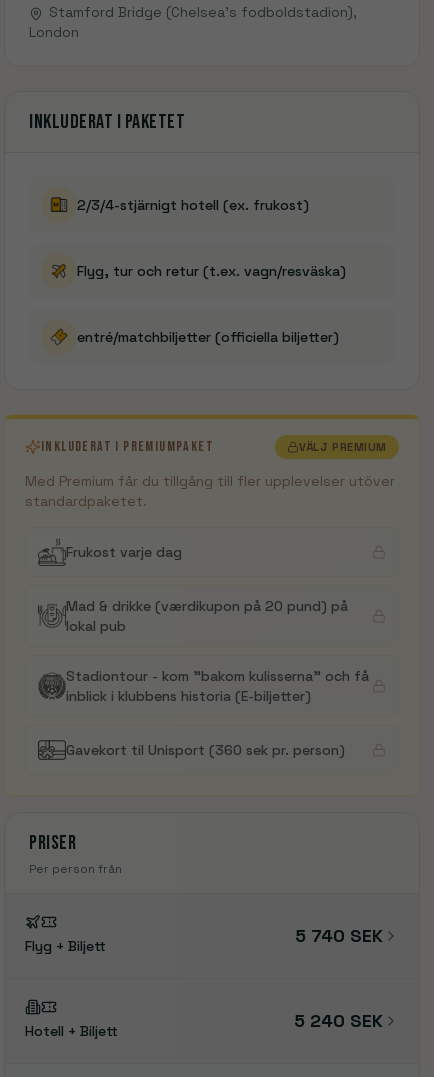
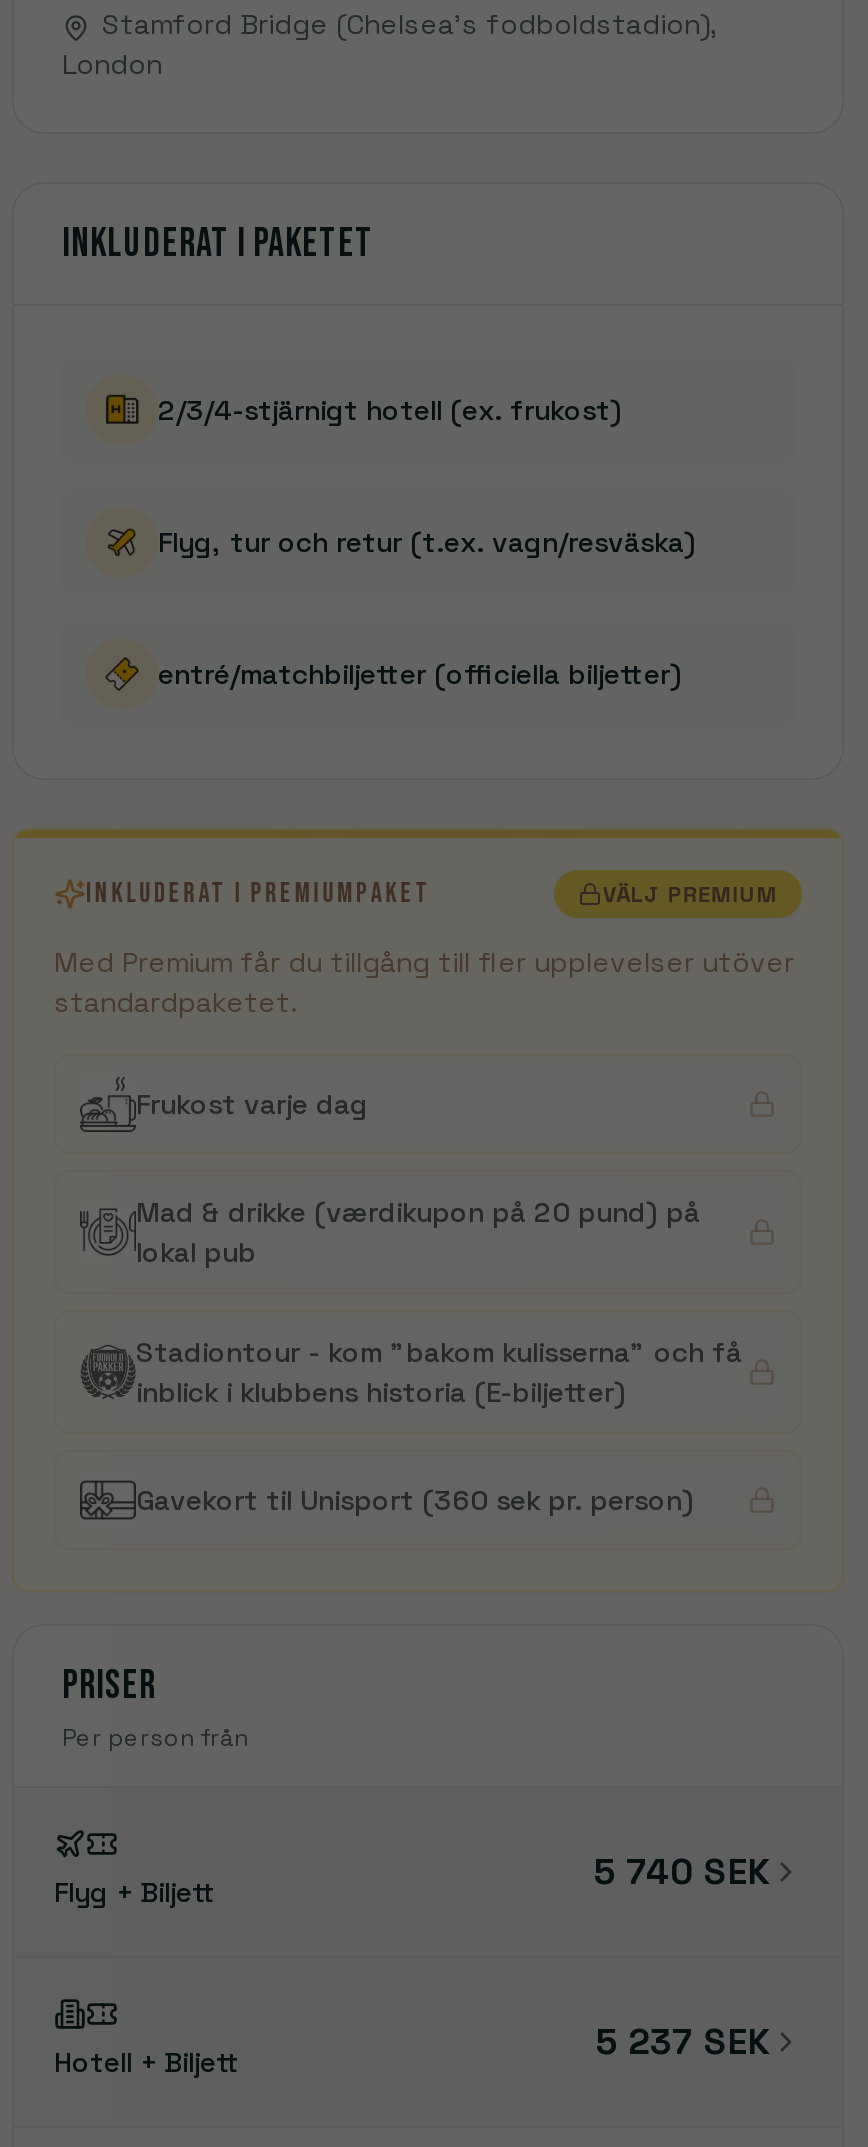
- 5 240 SEK
+ 5 237 SEK
